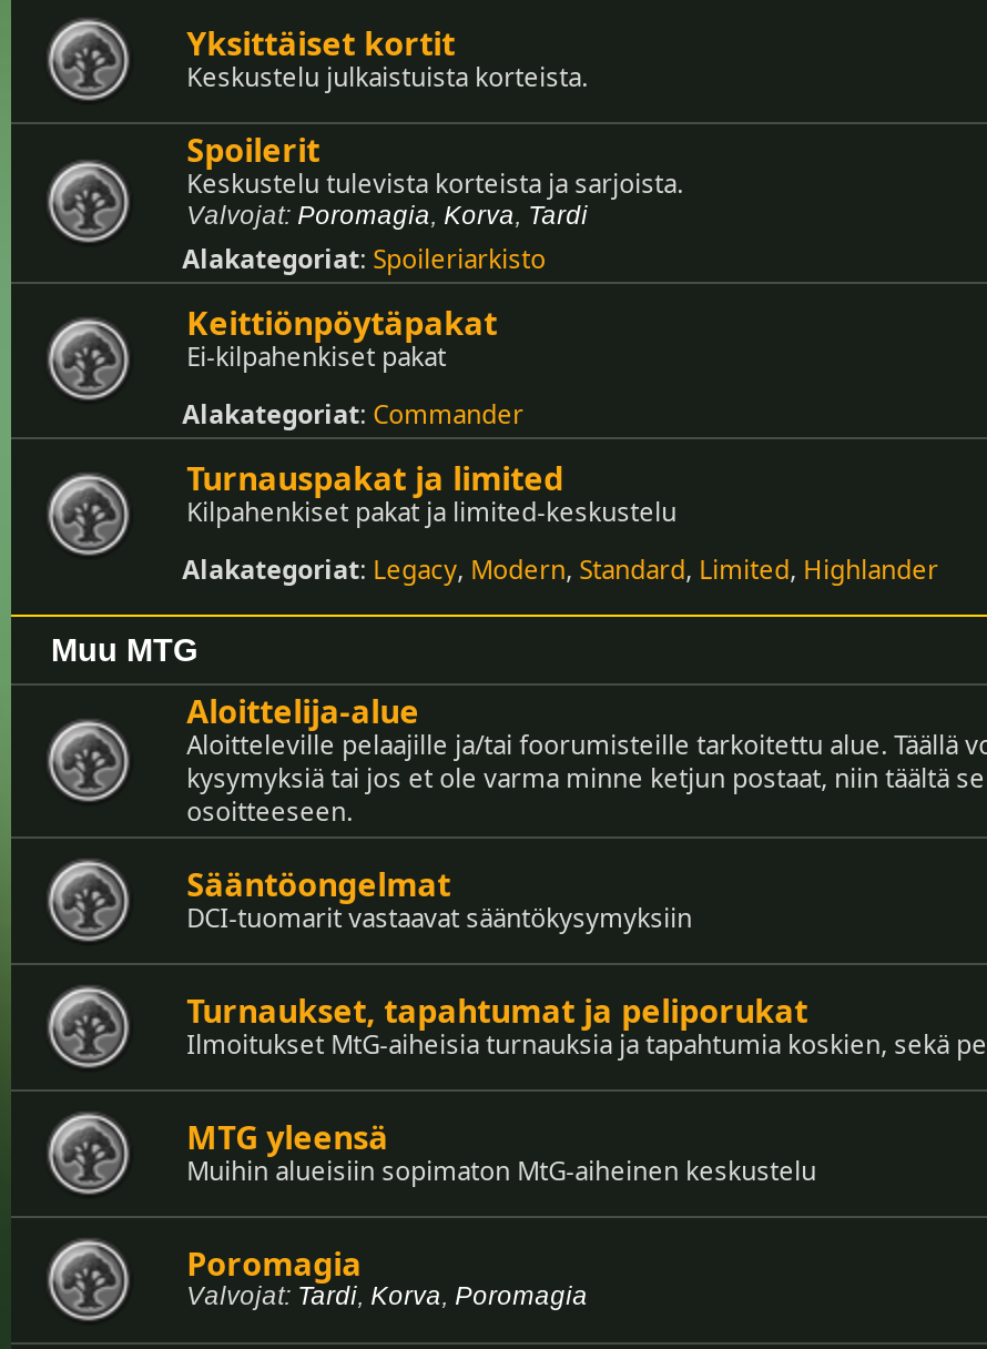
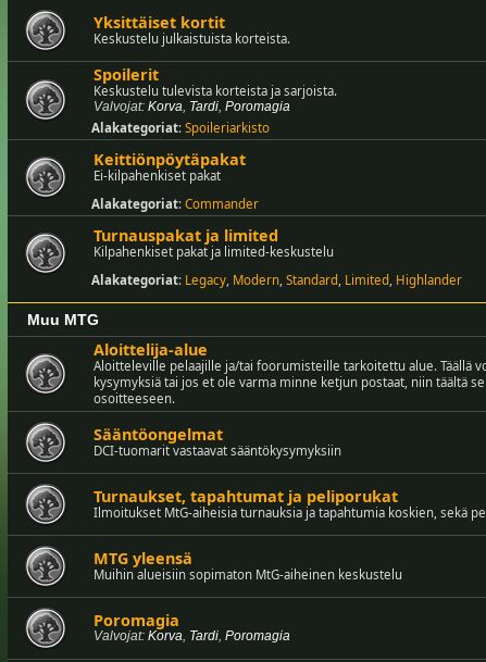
- Valvojat: Poromagia, Korva, Tardi
+ Valvojat: Korva, Tardi, Poromagia

- Valvojat: Tardi, Korva, Poromagia
+ Valvojat: Korva, Tardi, Poromagia
